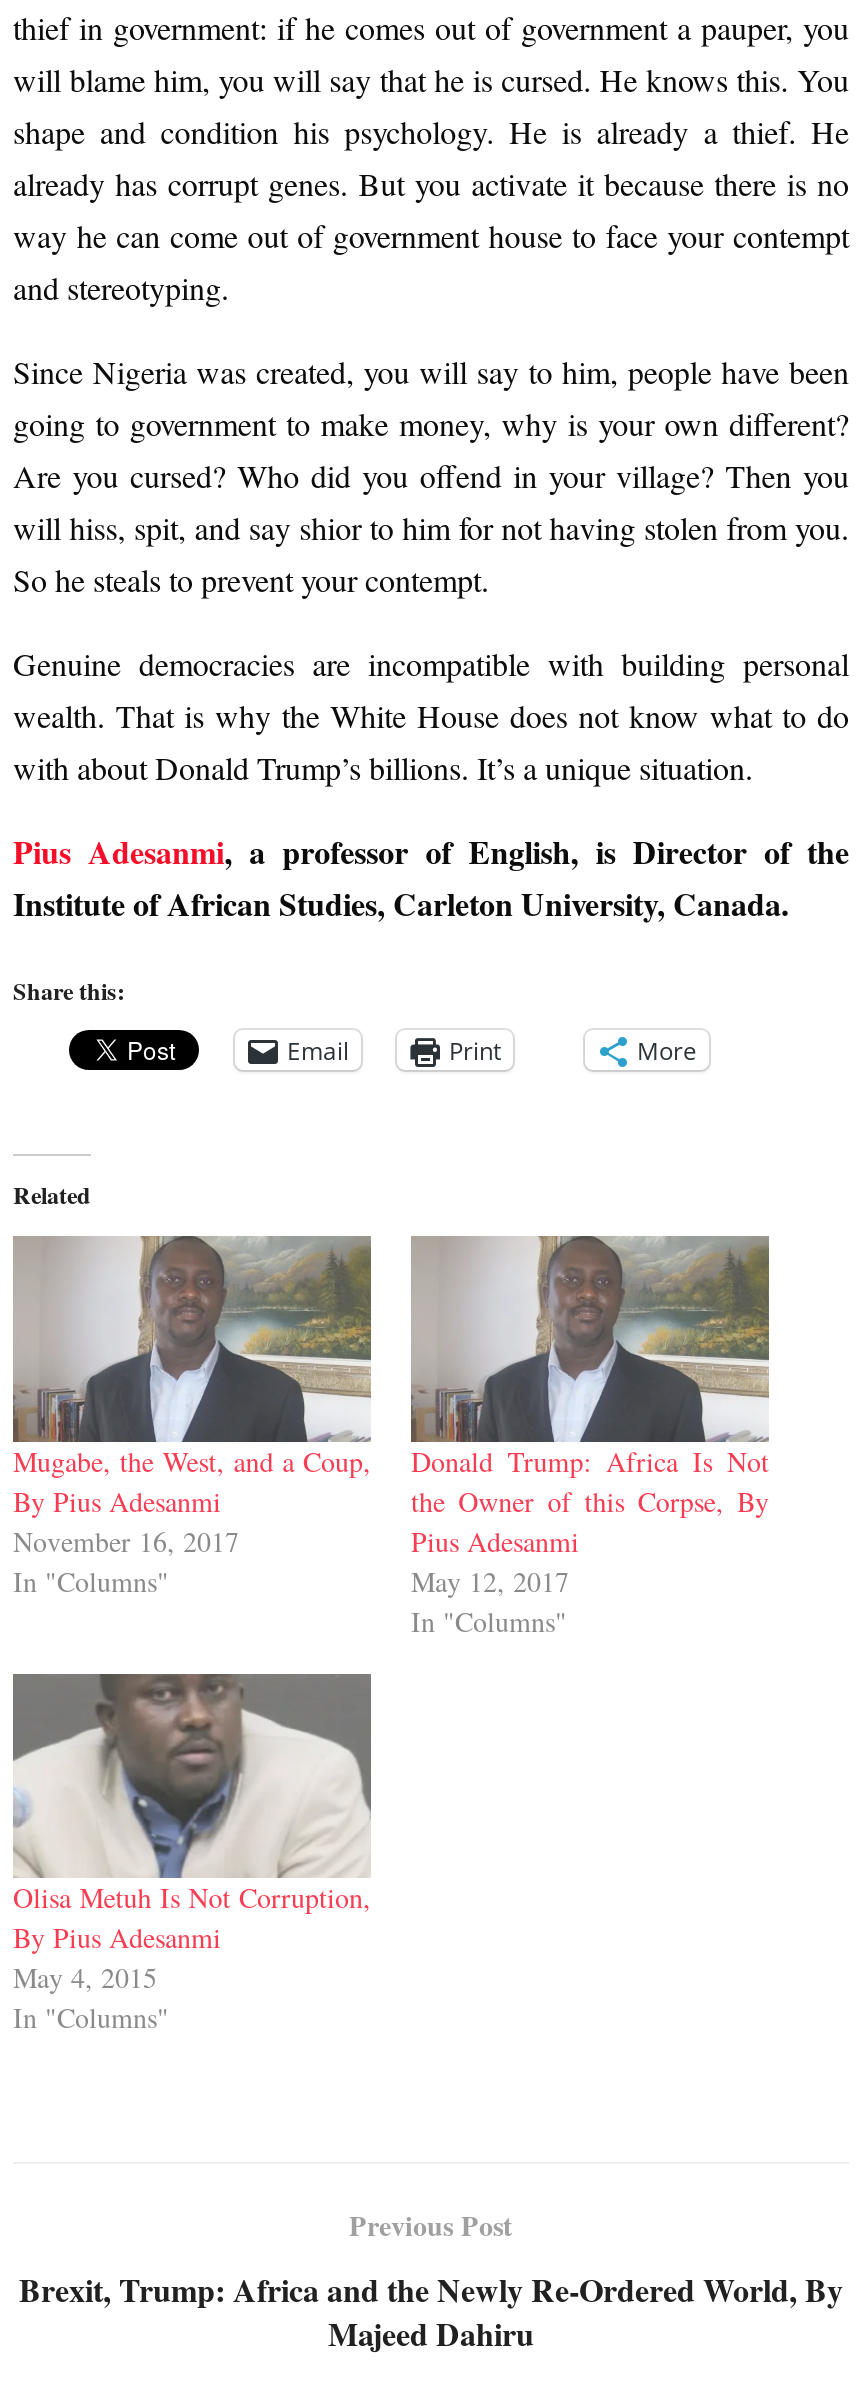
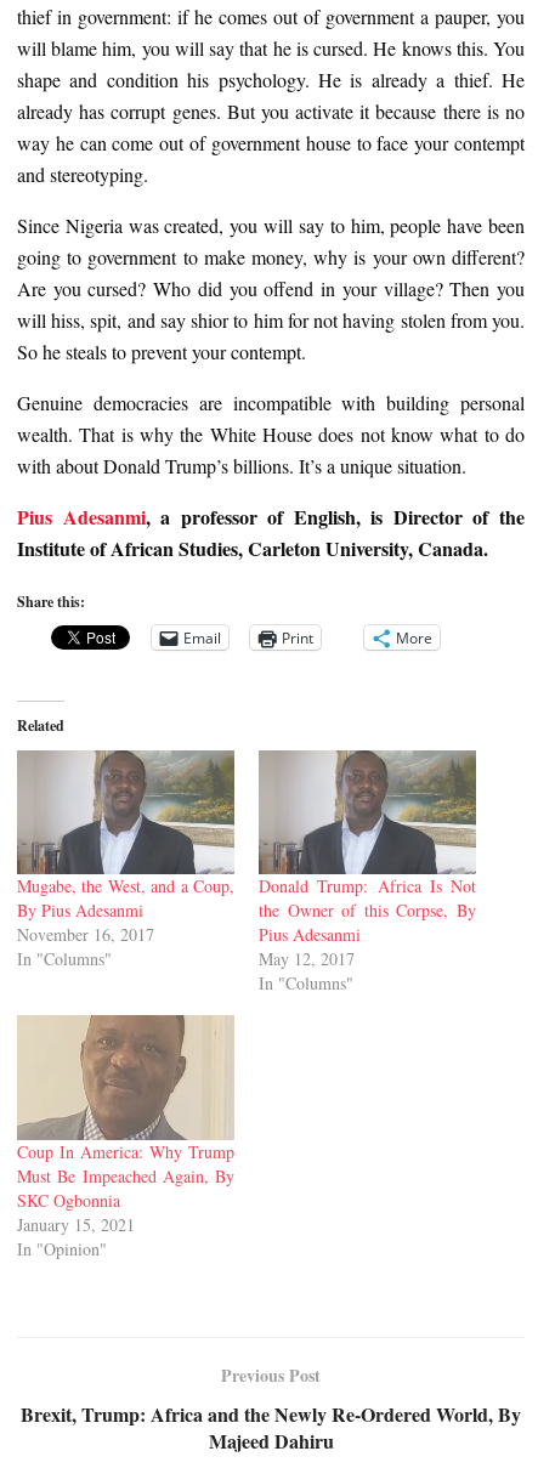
- [image]
- Olisa Metuh Is Not Corruption,
- By Pius Adesanmi
- May 4, 2015
- In "Columns"
+ [image]
+ Coup In America: Why Trump
+ Must Be Impeached Again, By
+ SKC Ogbonnia
+ January 15, 2021
+ In "Opinion"
